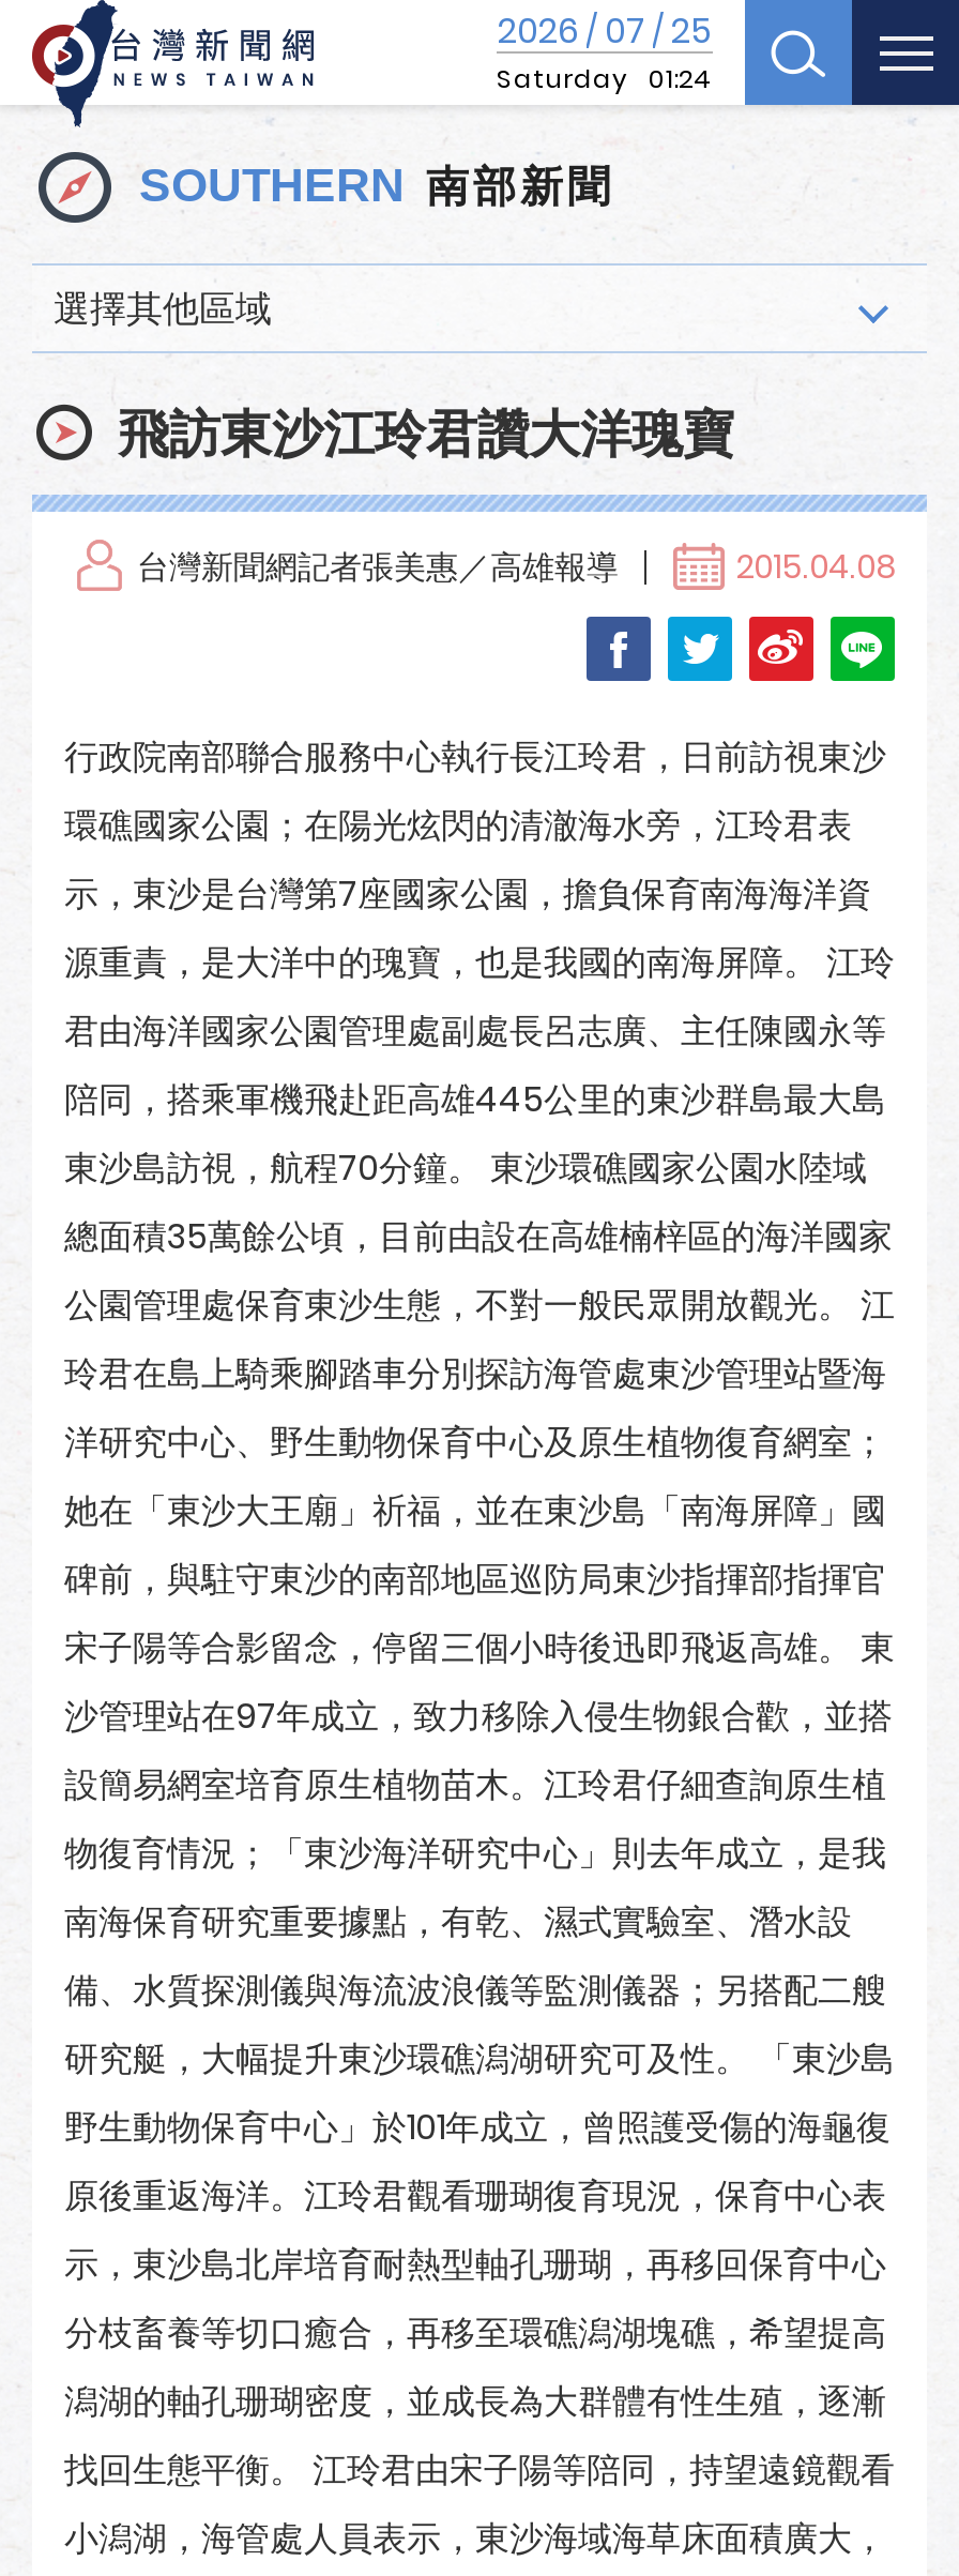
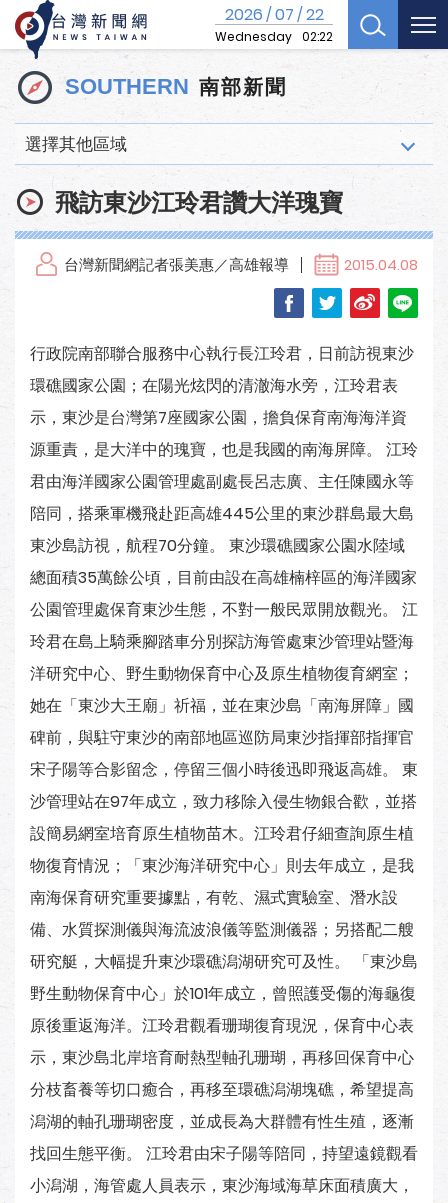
- 2026 / 07 / 25
- Saturday 01:24
+ 2026 / 07 / 22
+ Wednesday 02:22
